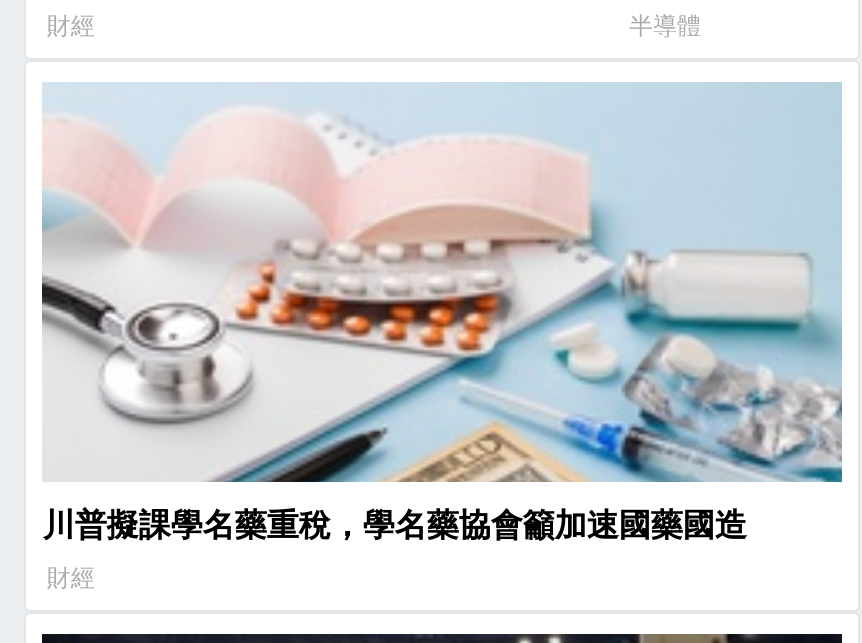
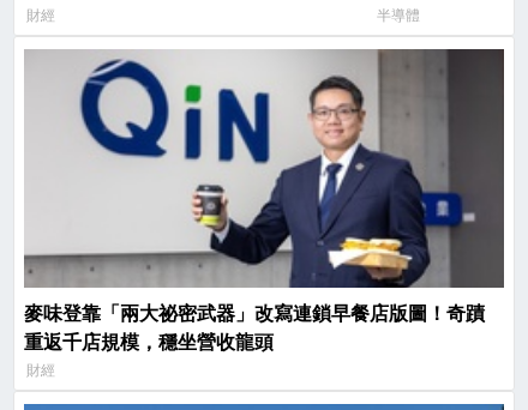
- [image]
- 川普擬課學名藥重稅，學名藥協會籲加速國藥國造
+ [image]
+ 麥味登靠「兩大祕密武器」改寫連鎖早餐店版圖！奇蹟
+ 重返千店規模，穩坐營收龍頭
